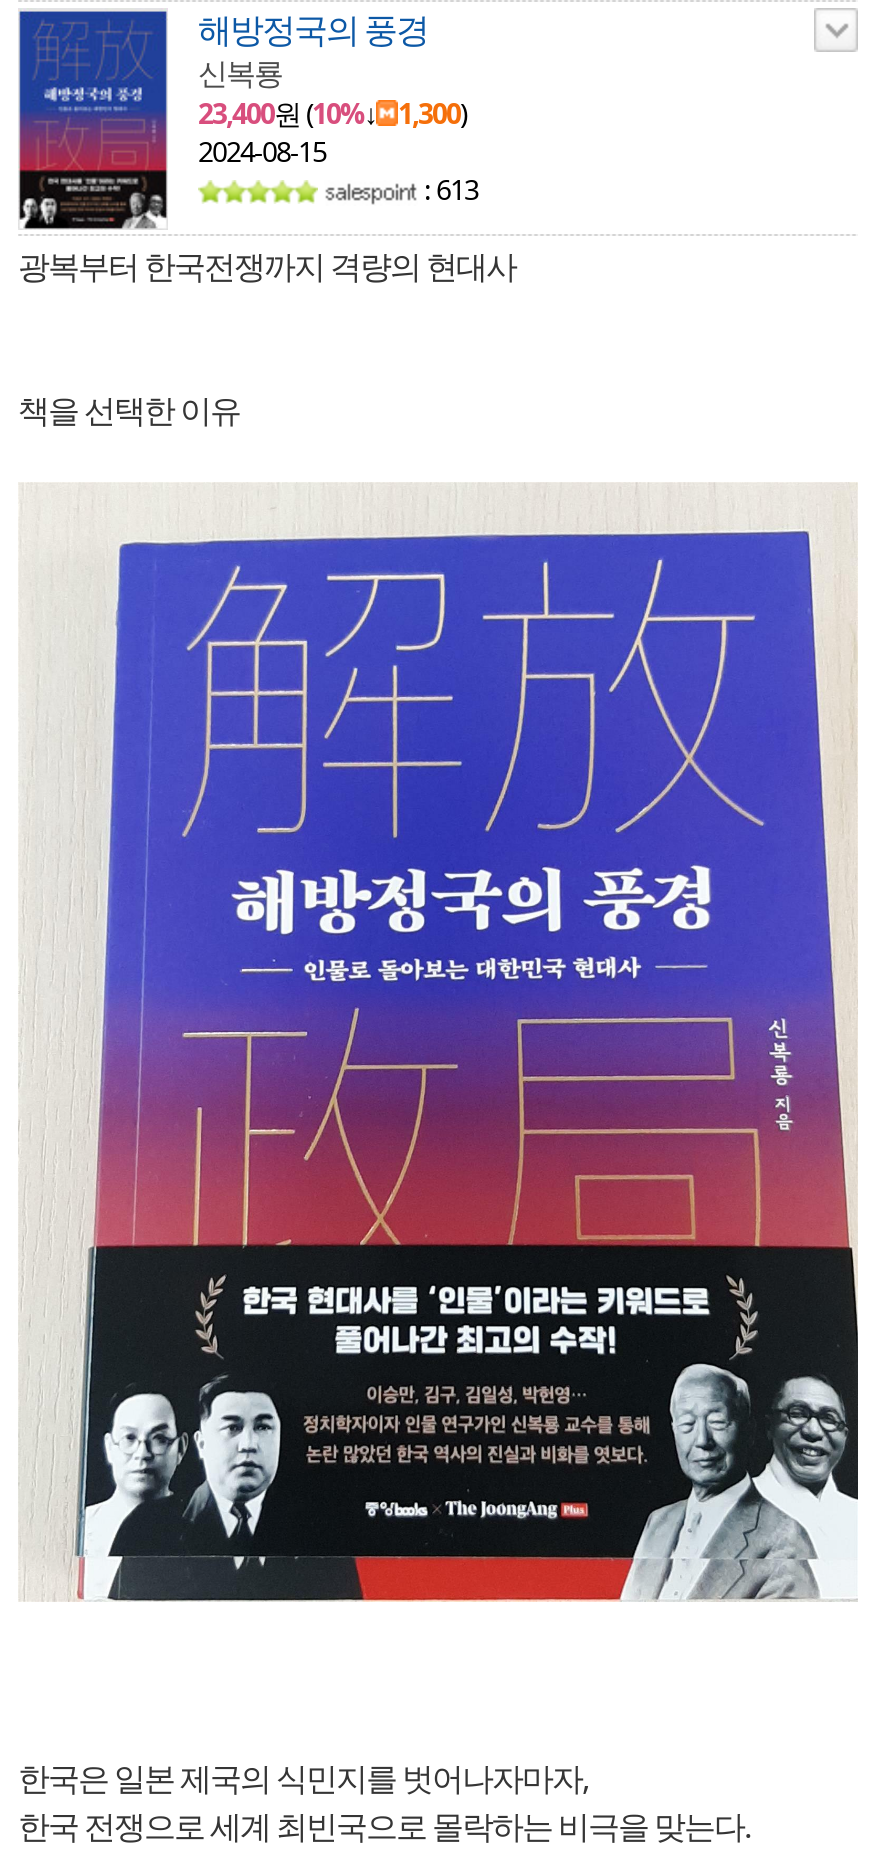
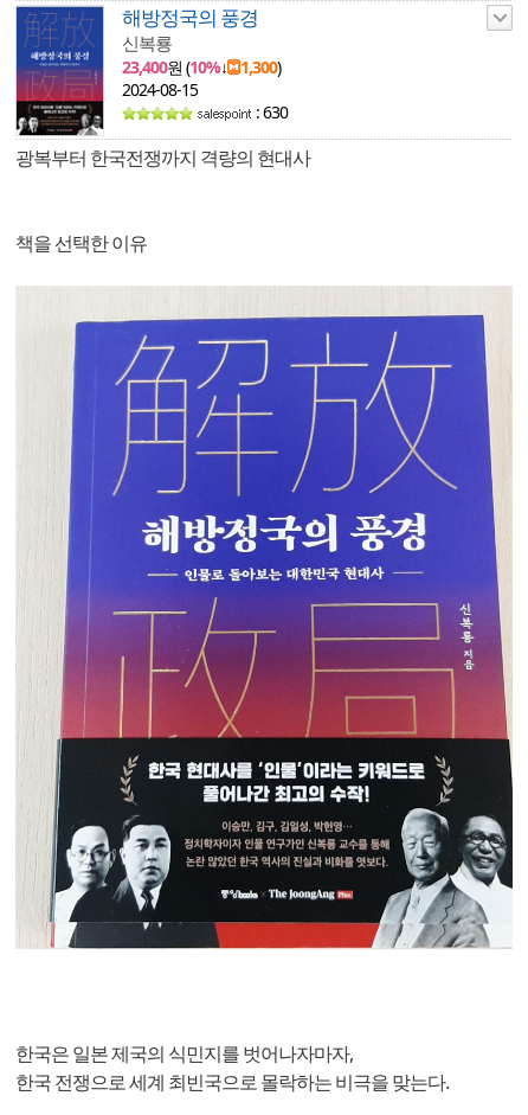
- : 613
+ : 630
